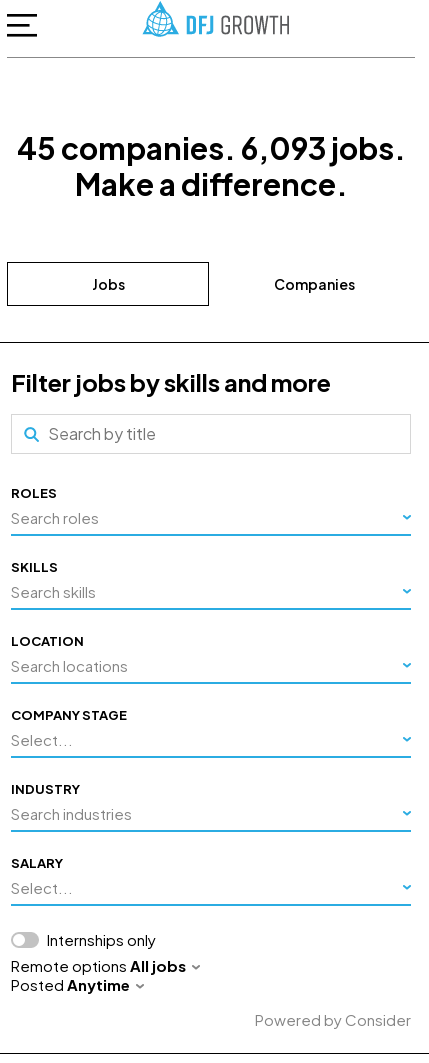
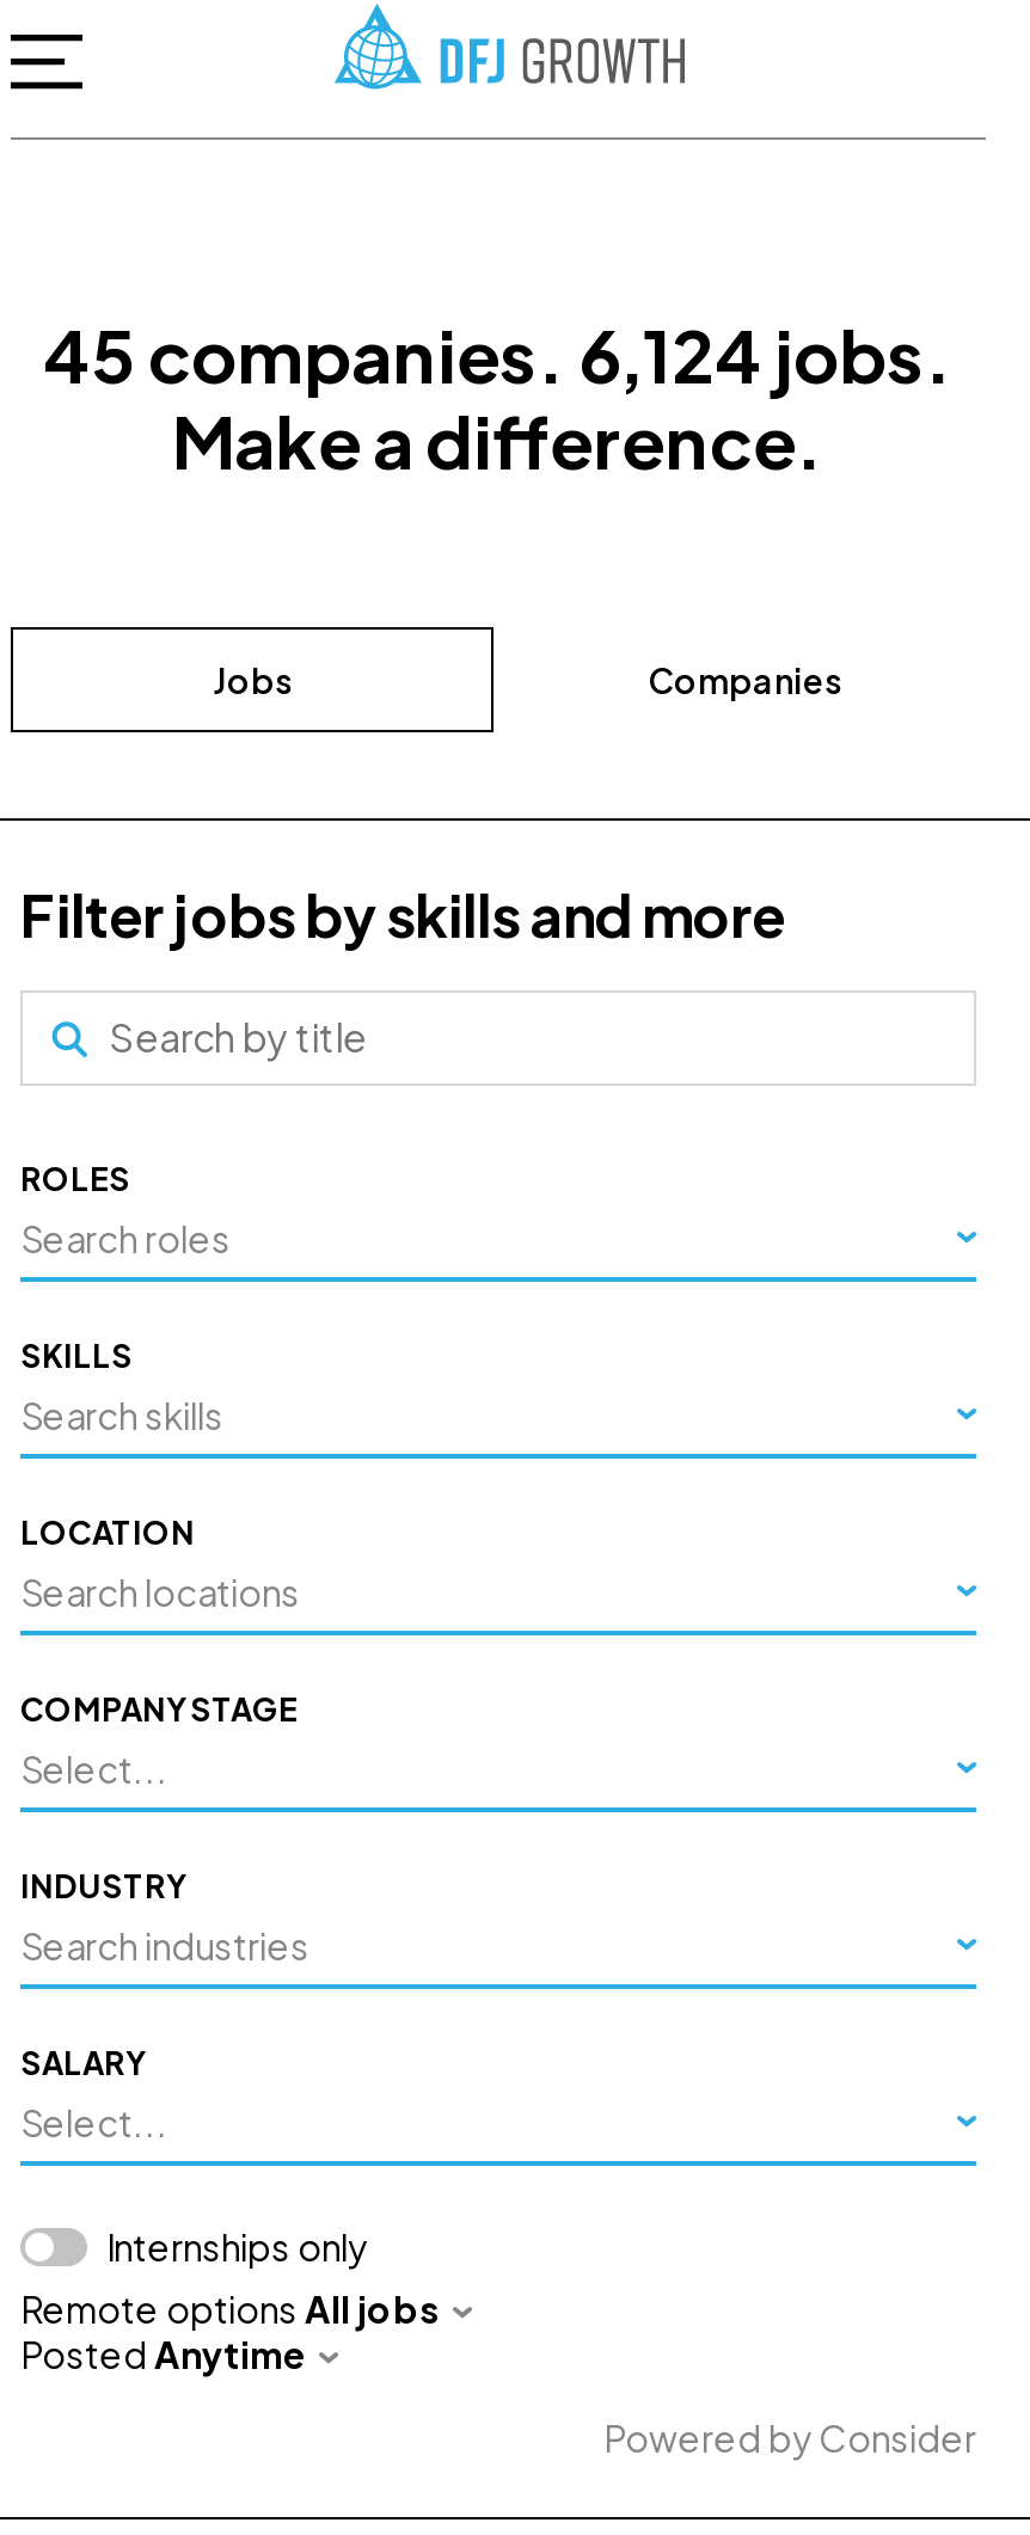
- 45 companies. 6,093 jobs.
+ 45 companies. 6,124 jobs.
